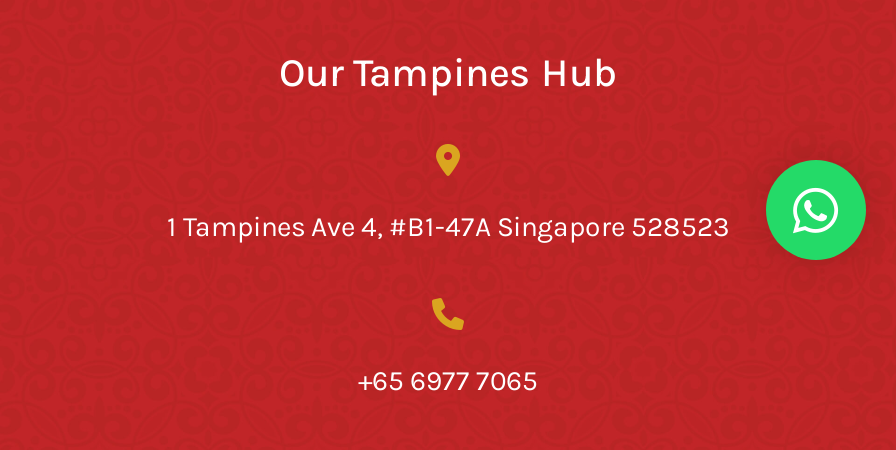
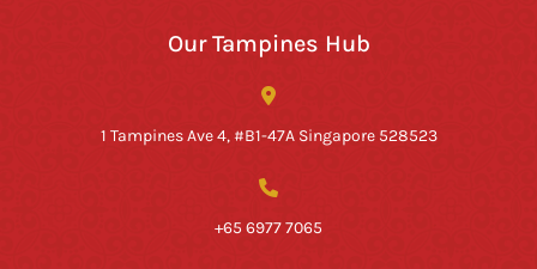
- [image]
